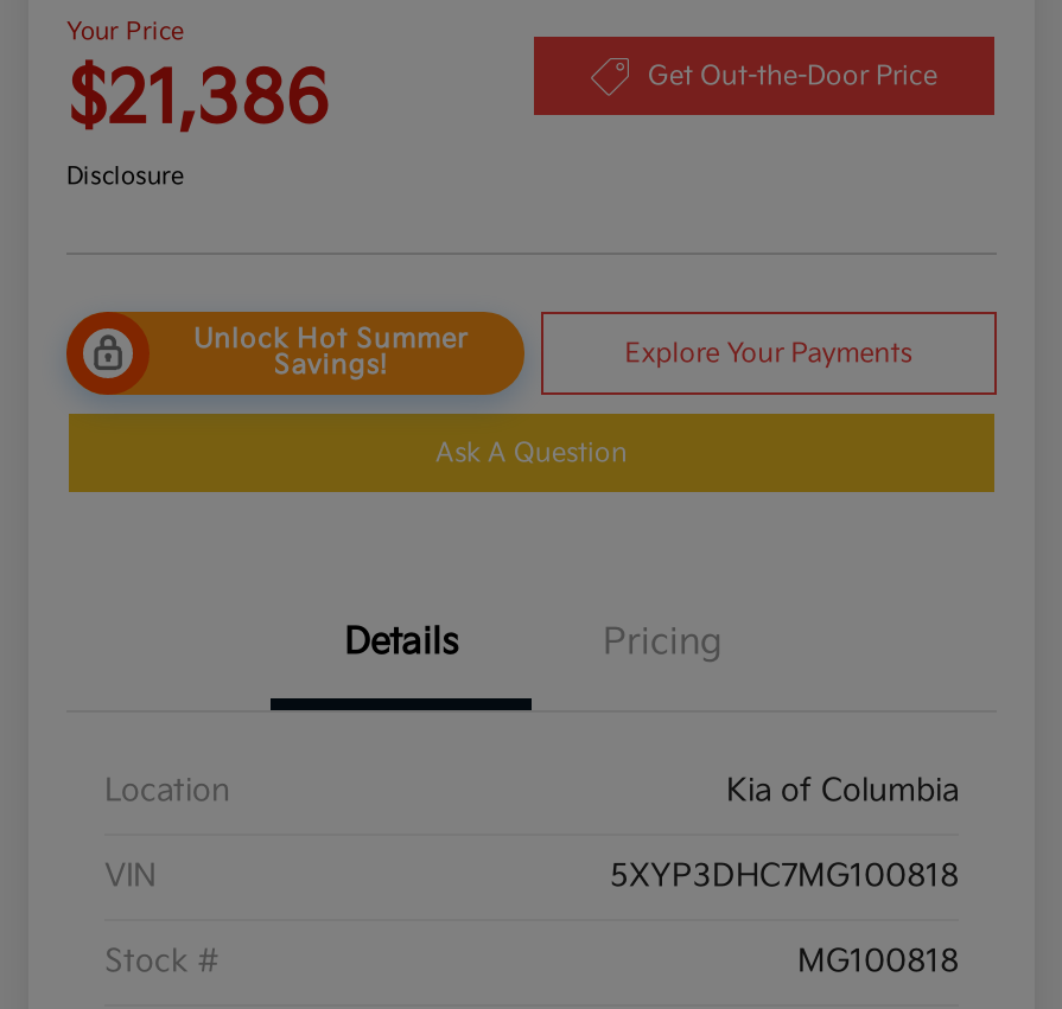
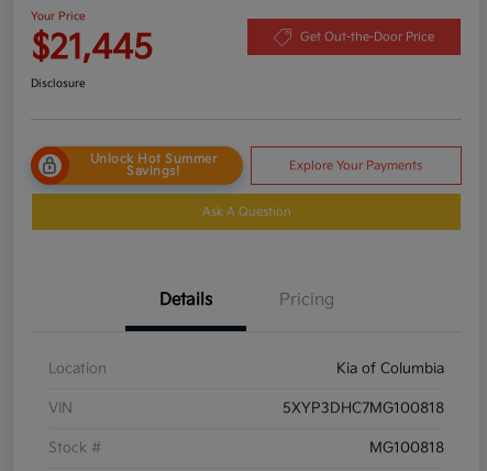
- $21,386
+ $21,445
